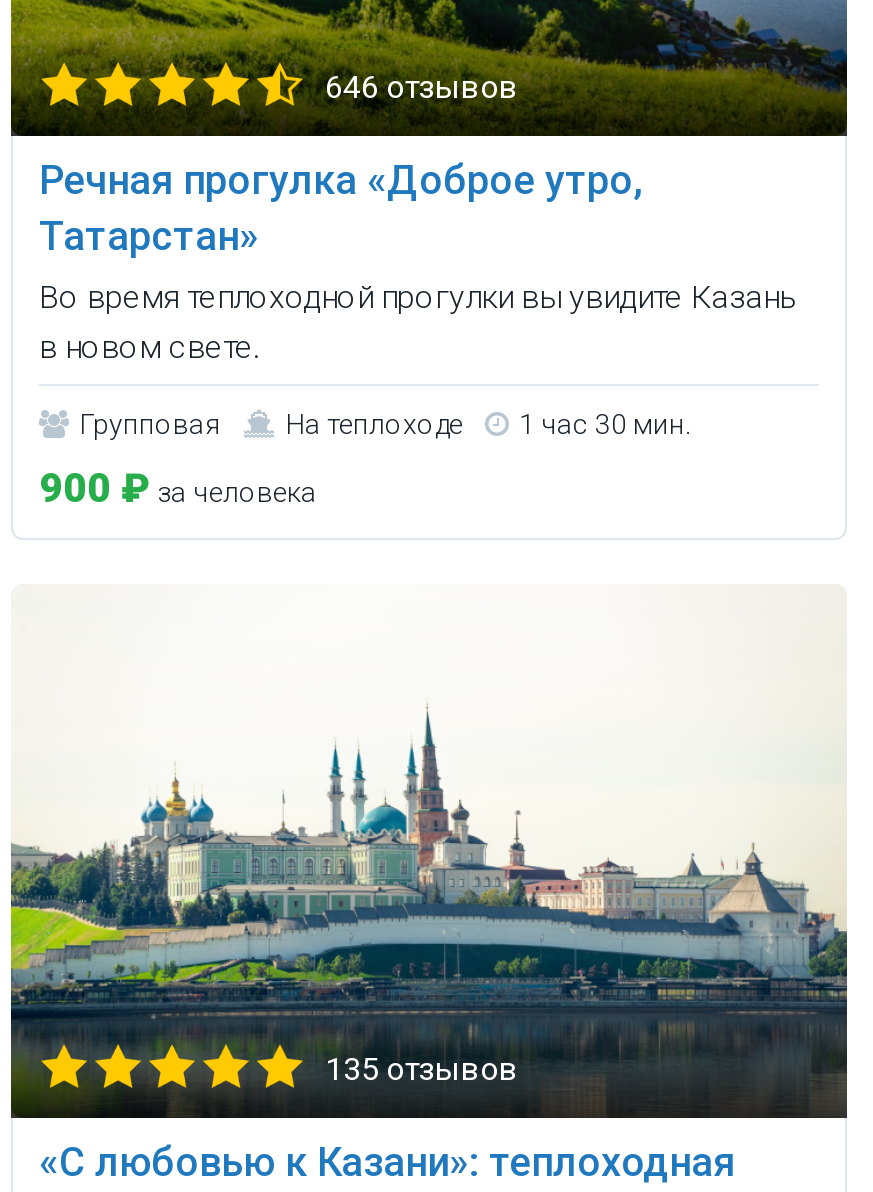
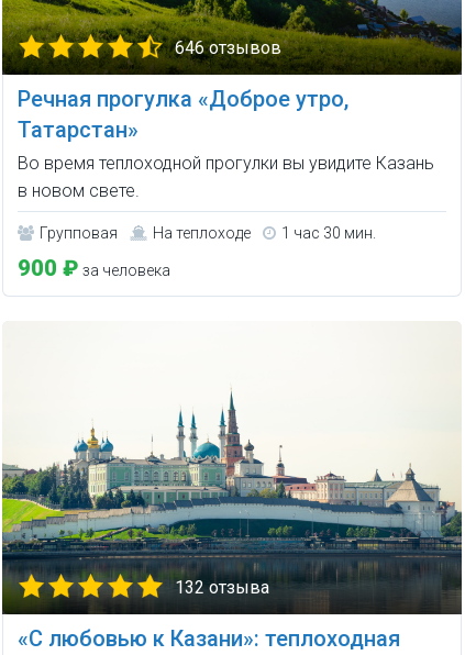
- 135 отзывов
+ 132 отзыва
